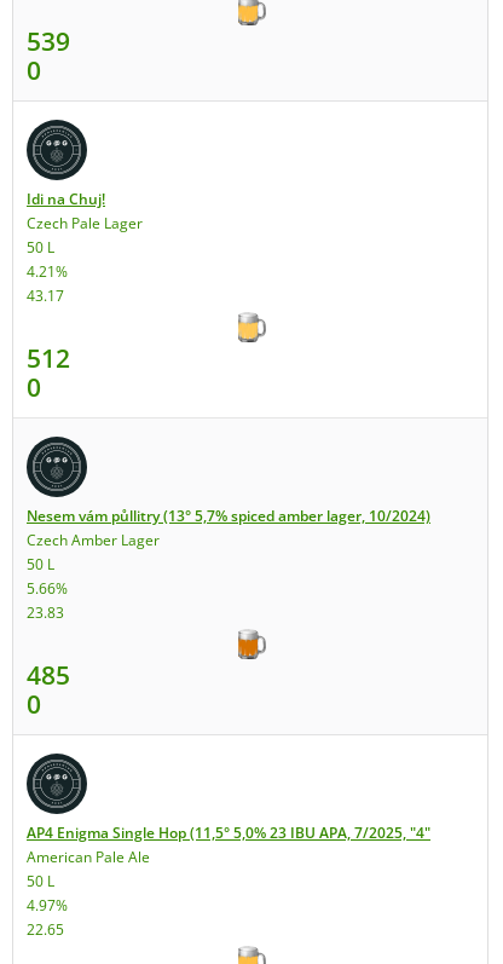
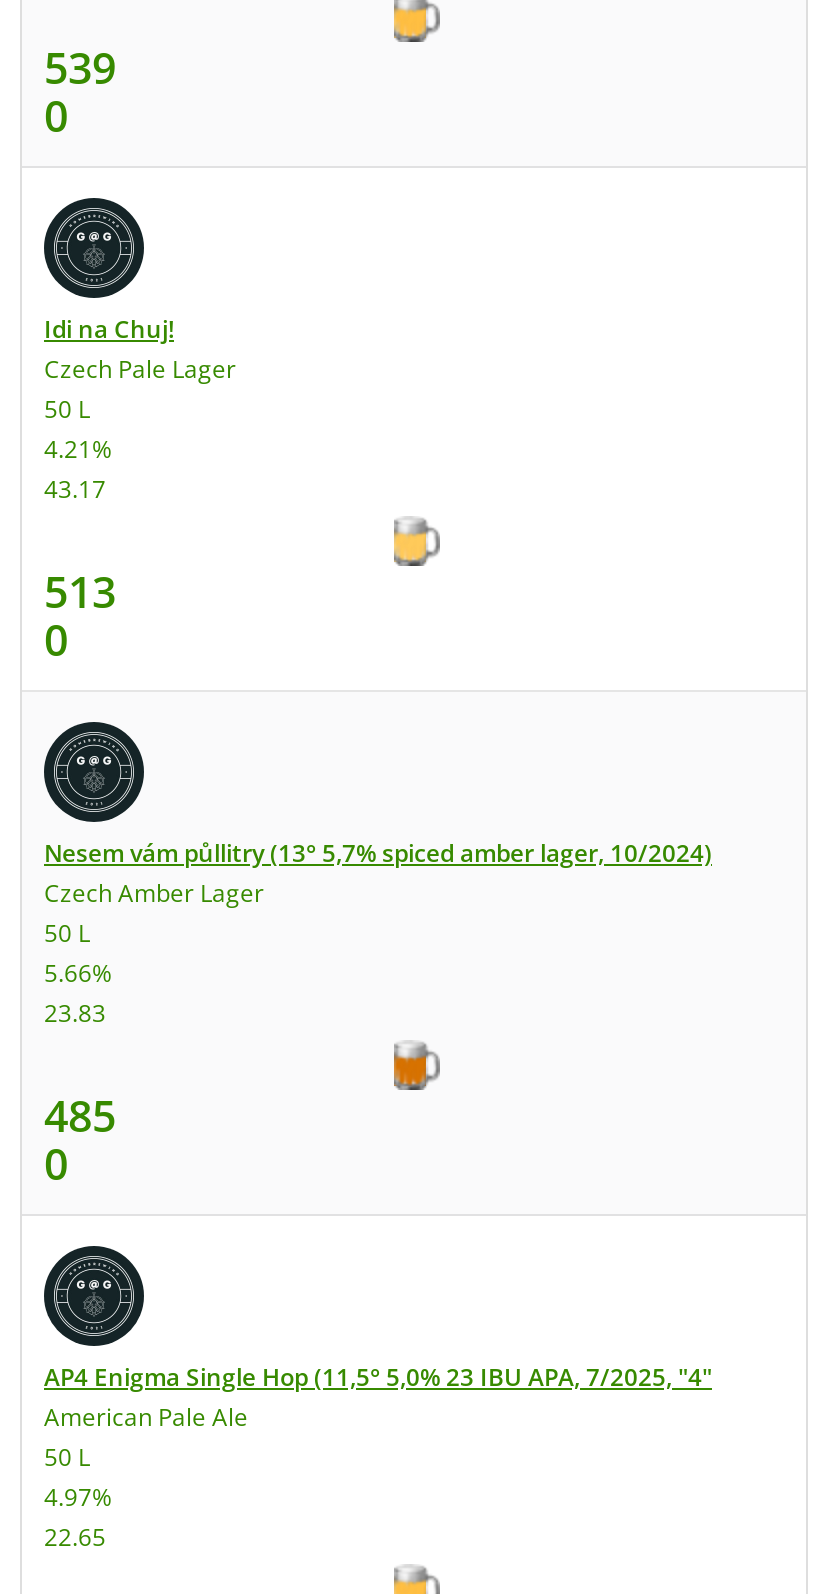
- 512
+ 513
